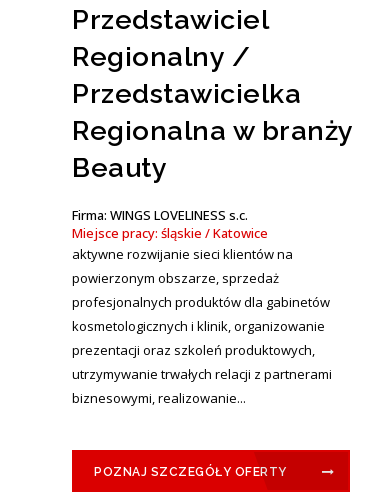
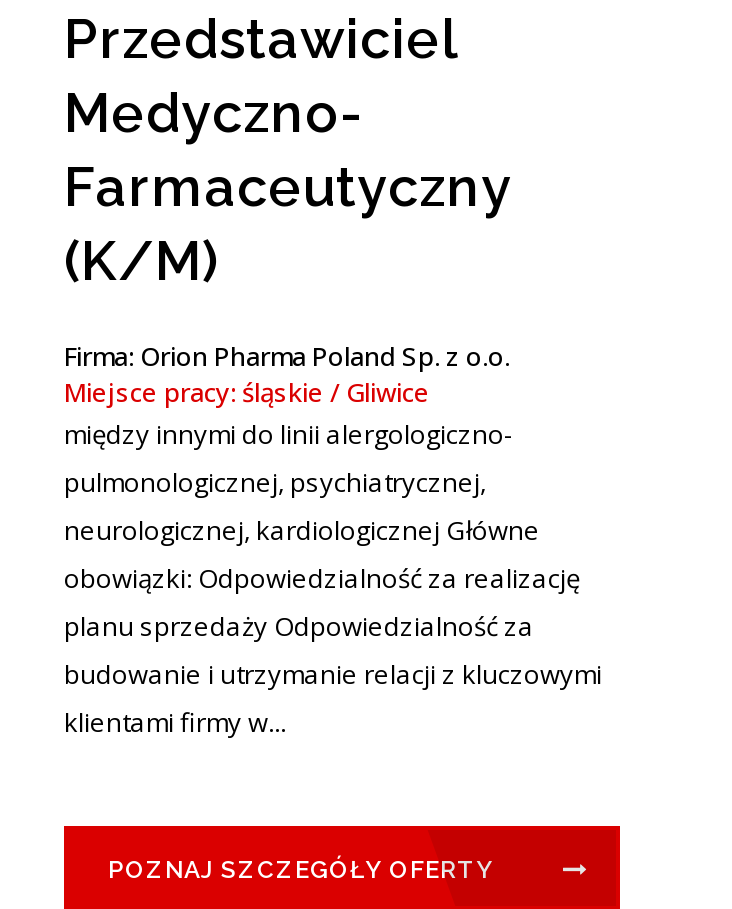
- Regionalny /
- Przedstawicielka
- Regionalna w branży
- Beauty
+ Medyczno-
+ Farmaceutyczny
+ (K/M)

- Firma: WINGS LOVELINESS s.c.
- Miejsce pracy: śląskie / Katowice
- aktywne rozwijanie sieci klientów na
- powierzonym obszarze, sprzedaż
- profesjonalnych produktów dla gabinetów
- kosmetologicznych i klinik, organizowanie
- prezentacji oraz szkoleń produktowych,
- utrzymywanie trwałych relacji z partnerami
- biznesowymi, realizowanie...
+ Firma: Orion Pharma Poland Sp. z o.o.
+ Miejsce pracy: śląskie / Gliwice
+ między innymi do linii alergologiczno-
+ pulmonologicznej, psychiatrycznej,
+ neurologicznej, kardiologicznej Główne
+ obowiązki: Odpowiedzialność za realizację
+ planu sprzedaży Odpowiedzialność za
+ budowanie i utrzymanie relacji z kluczowymi
+ klientami firmy w...
